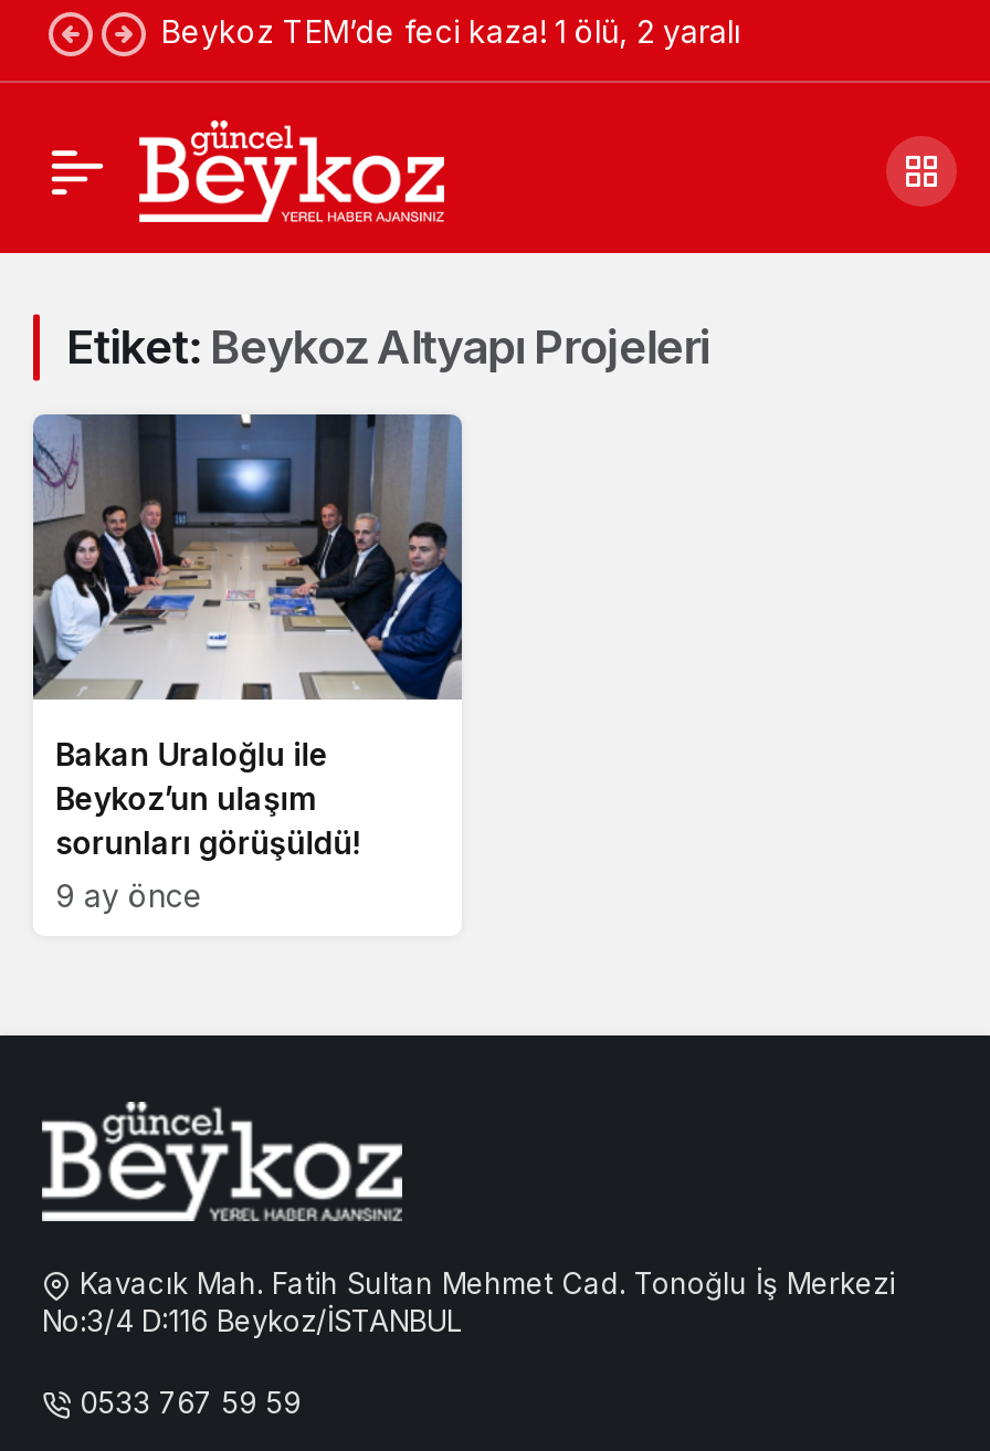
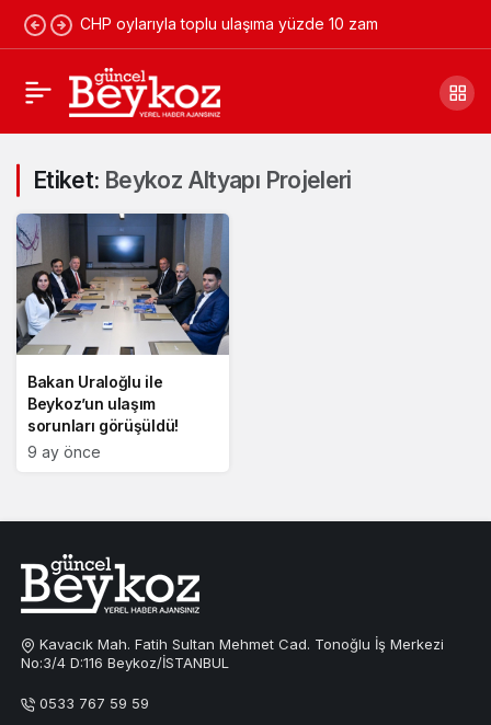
- Beykoz TEM’de feci kaza! 1 ölü, 2 yaralı
+ CHP oylarıyla toplu ulaşıma yüzde 10 zam
